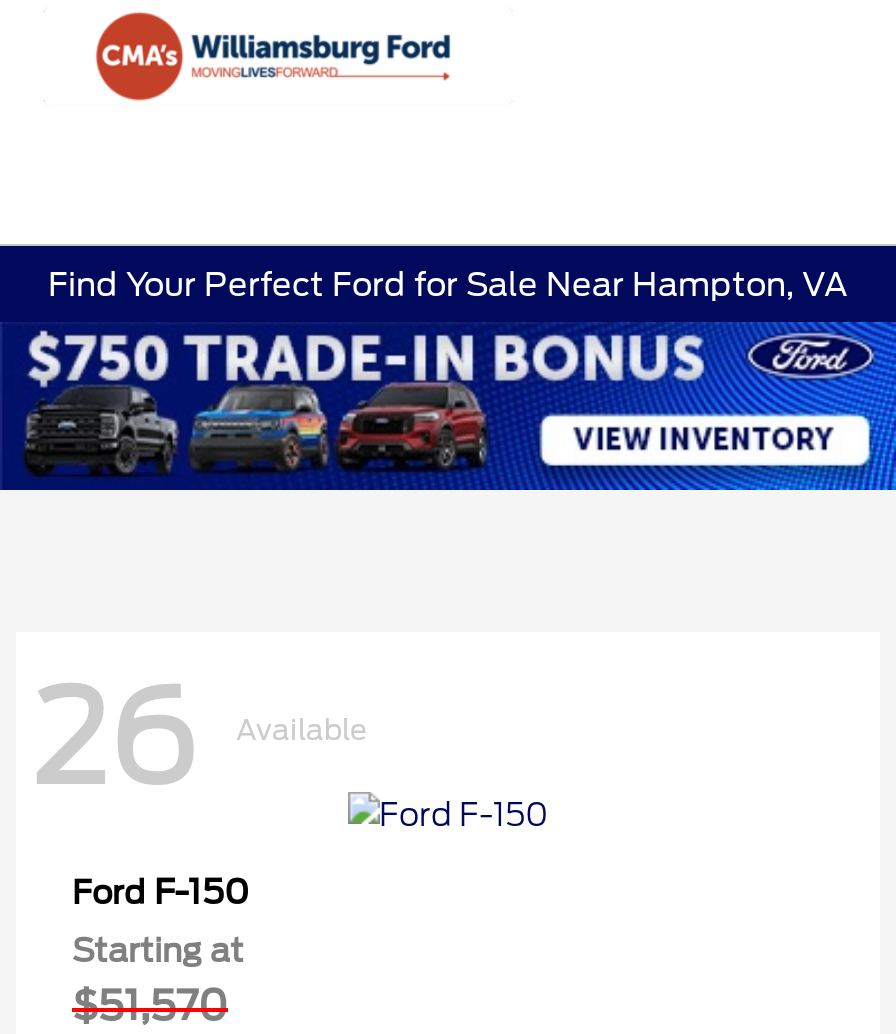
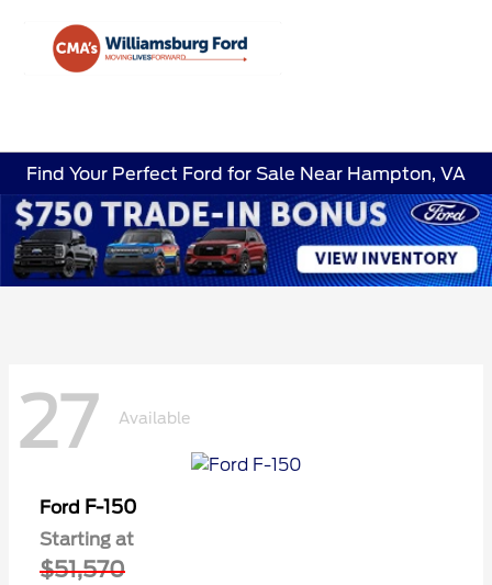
- 26 Available
+ 27 Available
